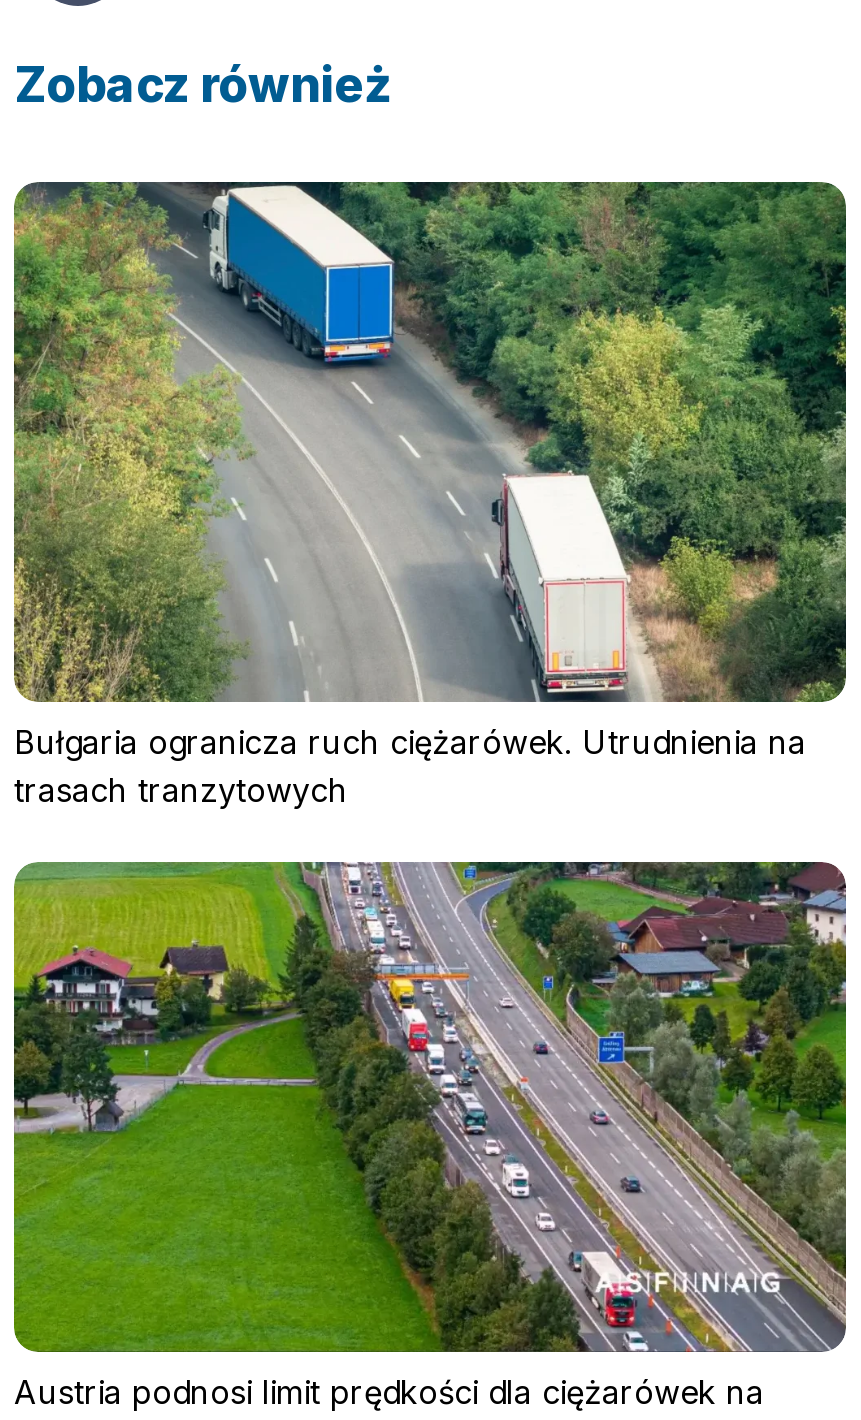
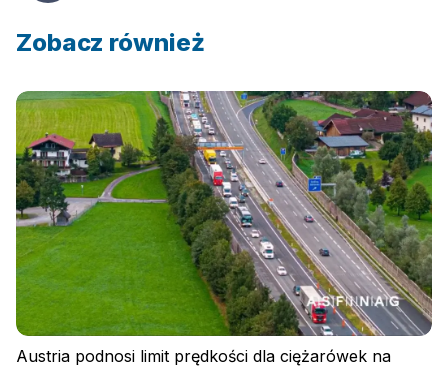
- [image]
- Bułgaria ogranicza ruch ciężarówek. Utrudnienia na
- trasach tranzytowych
